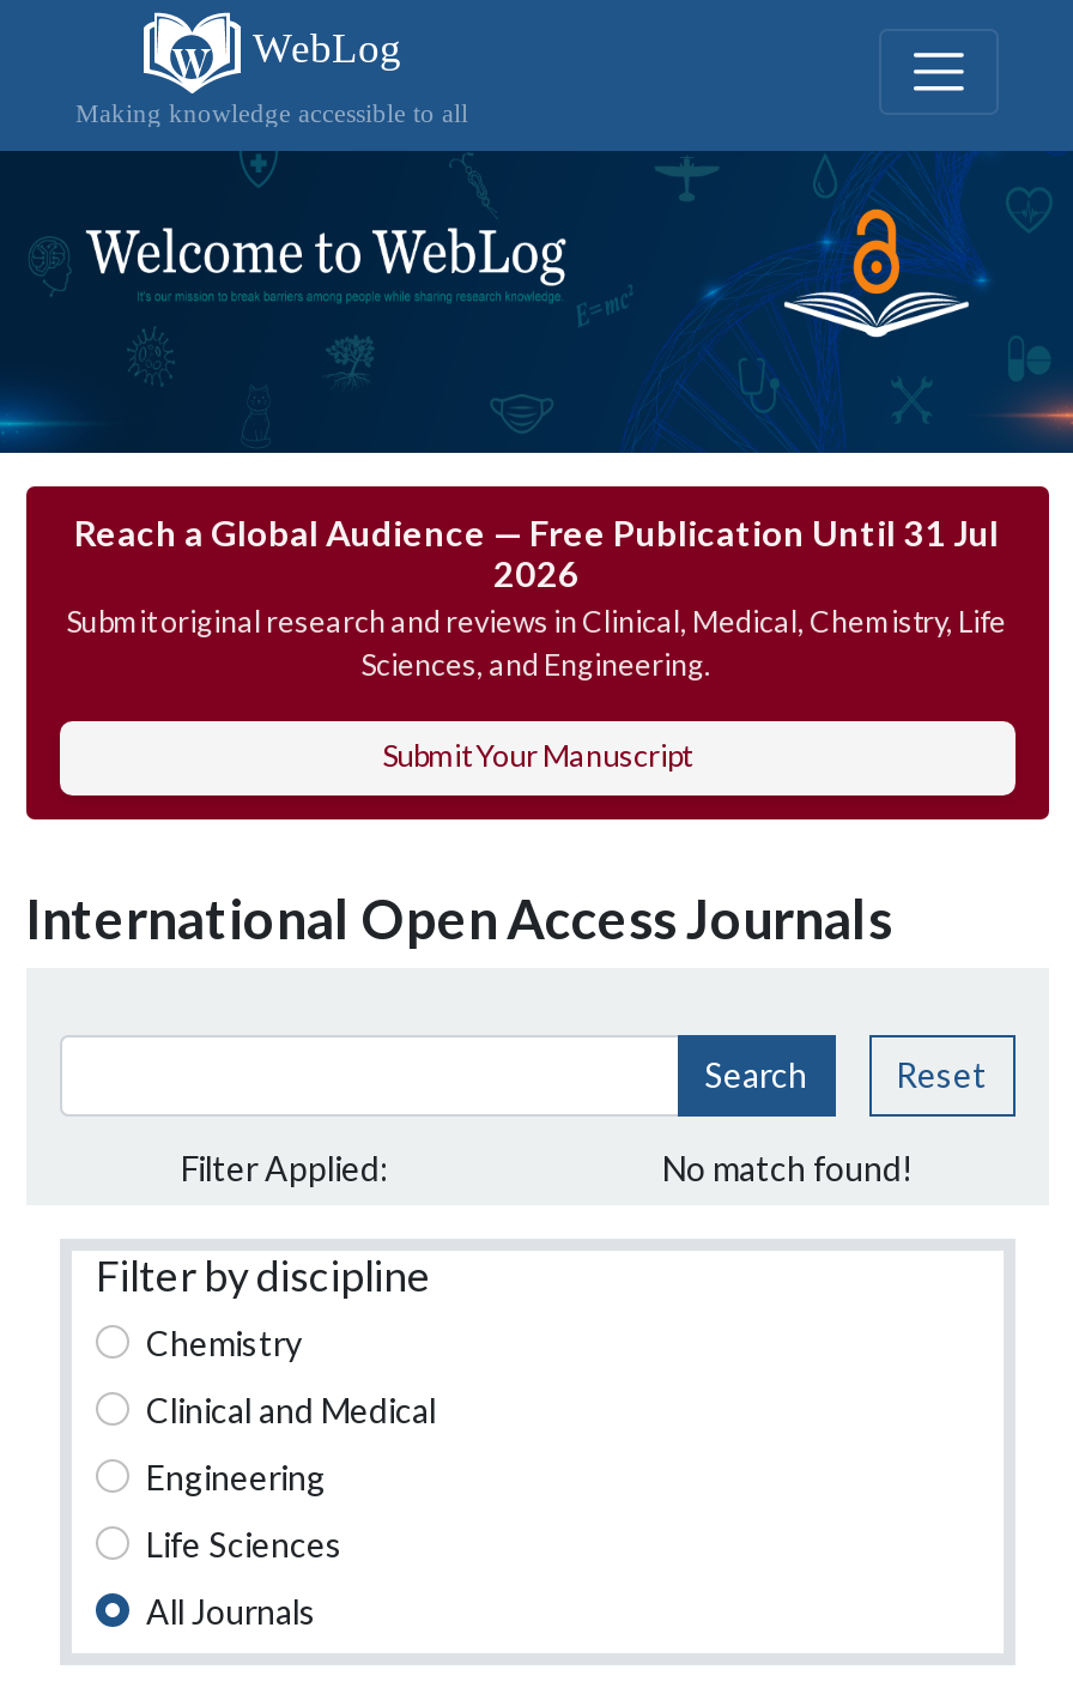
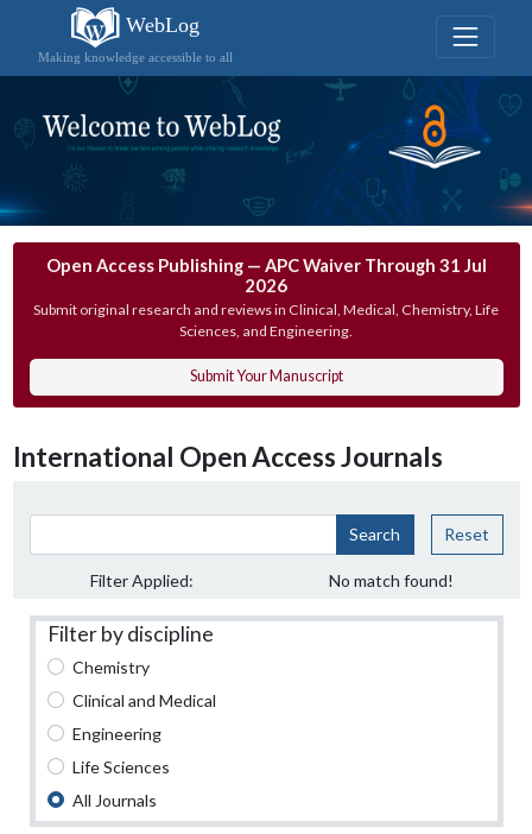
- Reach a Global Audience — Free Publication Until 31 Jul
+ Open Access Publishing — APC Waiver Through 31 Jul
